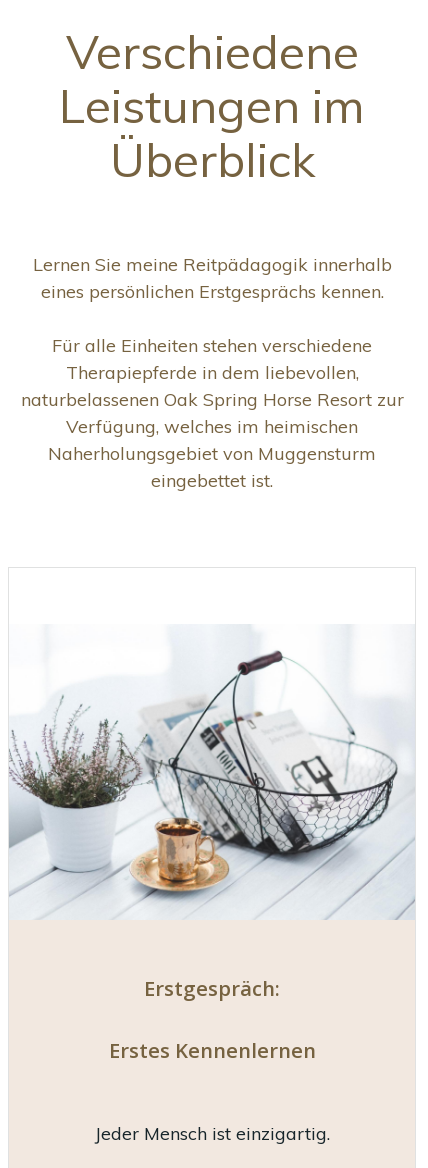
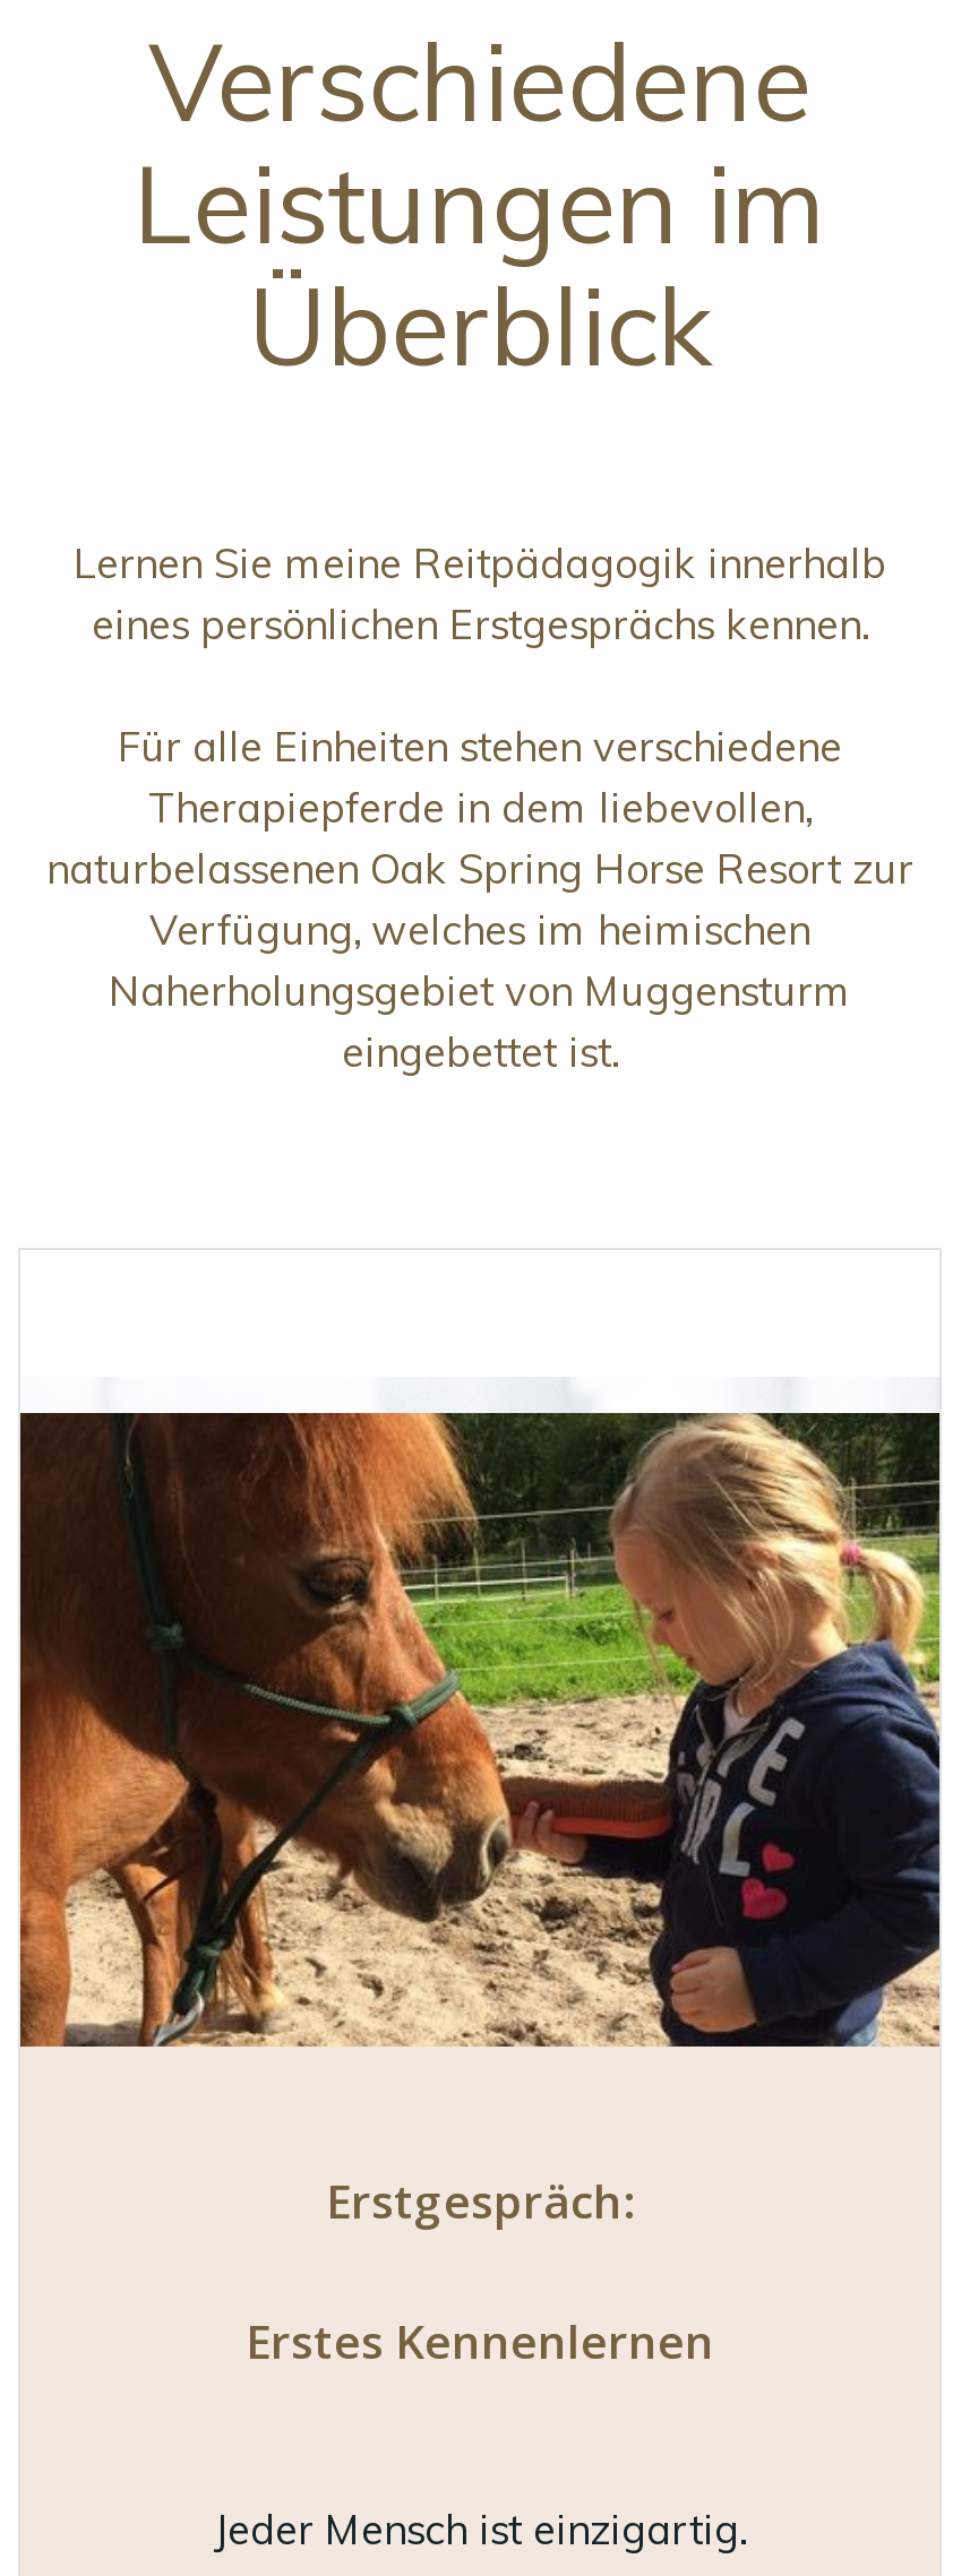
- [image]
+ [image]
